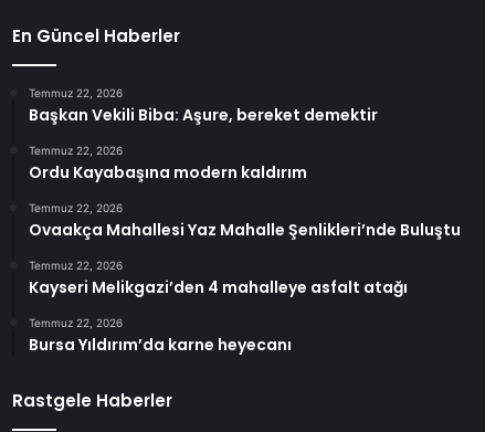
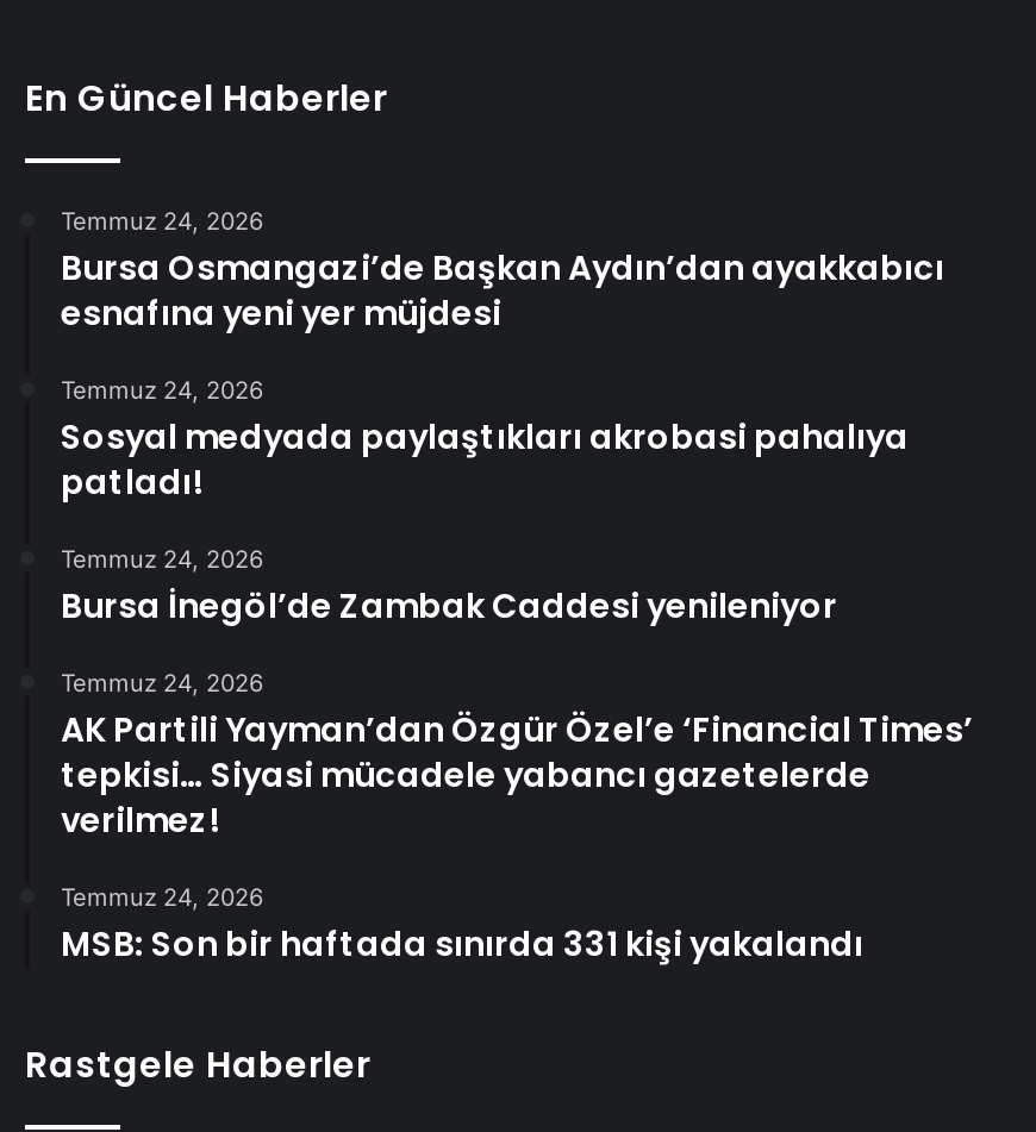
- Temmuz 22, 2026
- Başkan Vekili Biba: Aşure, bereket demektir
+ Temmuz 24, 2026
+ Bursa Osmangazi’de Başkan Aydın’dan ayakkabıcı
+ esnafına yeni yer müjdesi

- Temmuz 22, 2026
- Ordu Kayabaşına modern kaldırım
+ Temmuz 24, 2026
+ Sosyal medyada paylaştıkları akrobasi pahalıya
+ patladı!

- Temmuz 22, 2026
- Ovaakça Mahallesi Yaz Mahalle Şenlikleri’nde Buluştu
+ Temmuz 24, 2026
+ Bursa İnegöl’de Zambak Caddesi yenileniyor

- Temmuz 22, 2026
- Kayseri Melikgazi’den 4 mahalleye asfalt atağı
+ Temmuz 24, 2026
+ AK Partili Yayman’dan Özgür Özel’e ‘Financial Times’
+ tepkisi… Siyasi mücadele yabancı gazetelerde
+ verilmez!

- Temmuz 22, 2026
- Bursa Yıldırım’da karne heyecanı
+ Temmuz 24, 2026
+ MSB: Son bir haftada sınırda 331 kişi yakalandı
